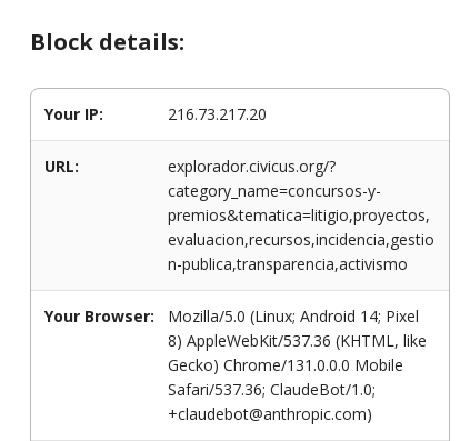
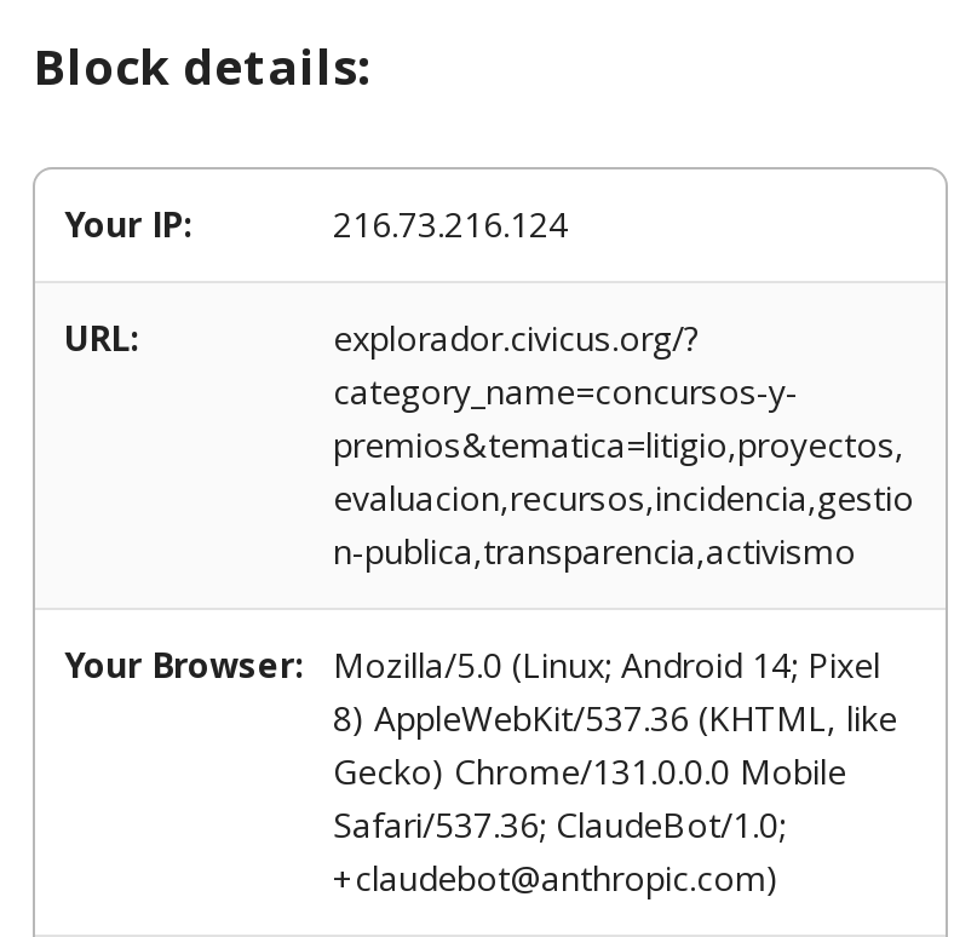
- 216.73.217.20
+ 216.73.216.124
